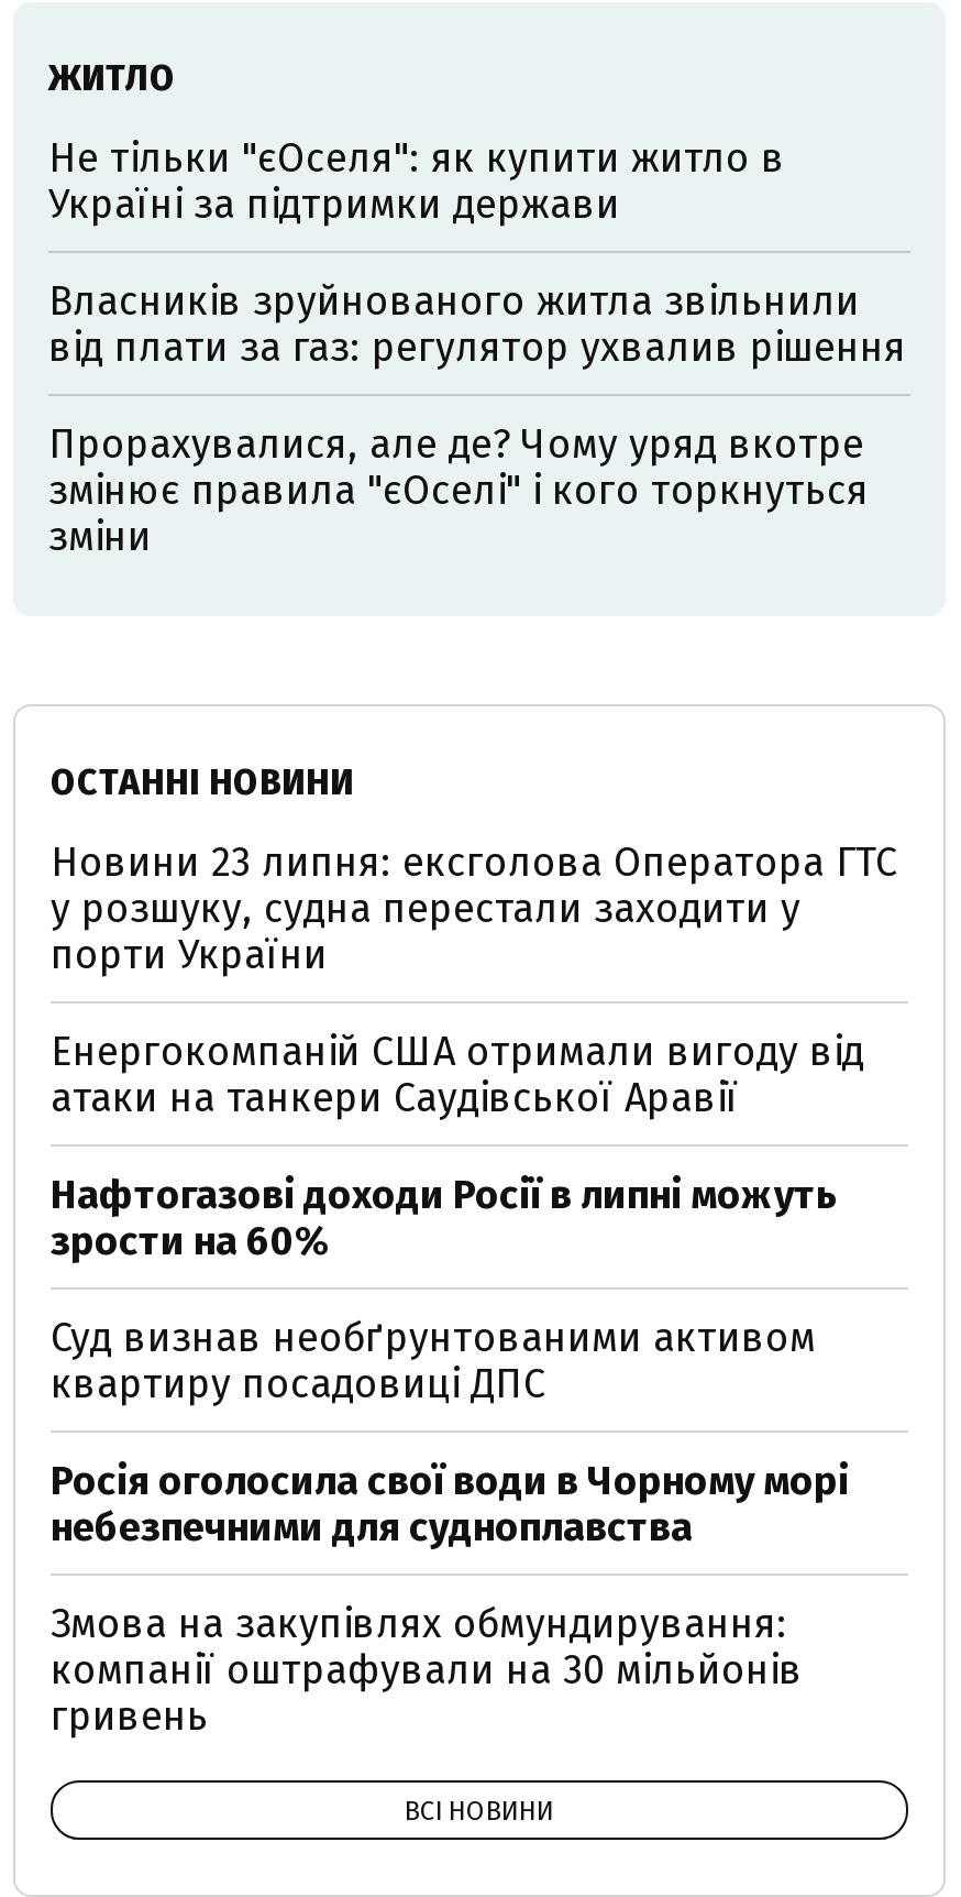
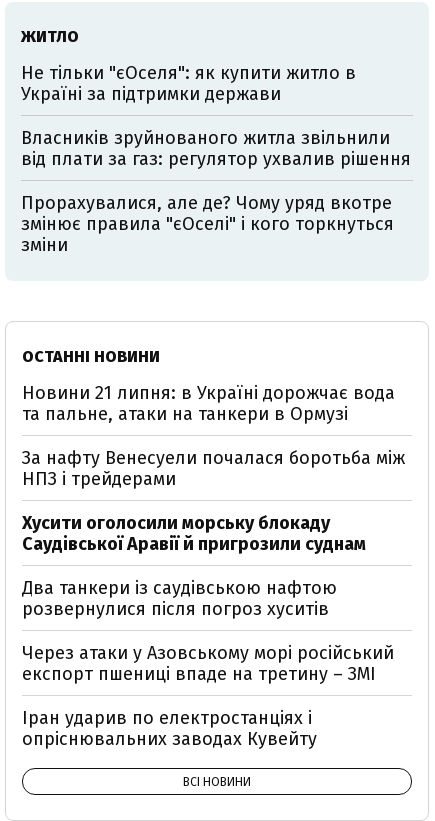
- Новини 23 липня: ексголова Оператора ГТС
- у розшуку, судна перестали заходити у
- порти України
+ Новини 21 липня: в Україні дорожчає вода
+ та пальне, атаки на танкери в Ормузі

- Енергокомпаній США отримали вигоду від
- атаки на танкери Саудівської Аравії
+ За нафту Венесуели почалася боротьба між
+ НПЗ і трейдерами

- Нафтогазові доходи Росії в липні можуть
- зрости на 60%
+ Хусити оголосили морську блокаду
+ Саудівської Аравії й пригрозили суднам

- Суд визнав необґрунтованими активом
- квартиру посадовиці ДПС
+ Два танкери із саудівською нафтою
+ розвернулися після погроз хуситів

- Росія оголосила свої води в Чорному морі
- небезпечними для судноплавства
+ Через атаки у Азовському морі російський
+ експорт пшениці впаде на третину – ЗМІ

- Змова на закупівлях обмундирування:
- компанії оштрафували на 30 мільйонів
- гривень
+ Іран ударив по електростанціях і
+ опріснювальних заводах Кувейту
